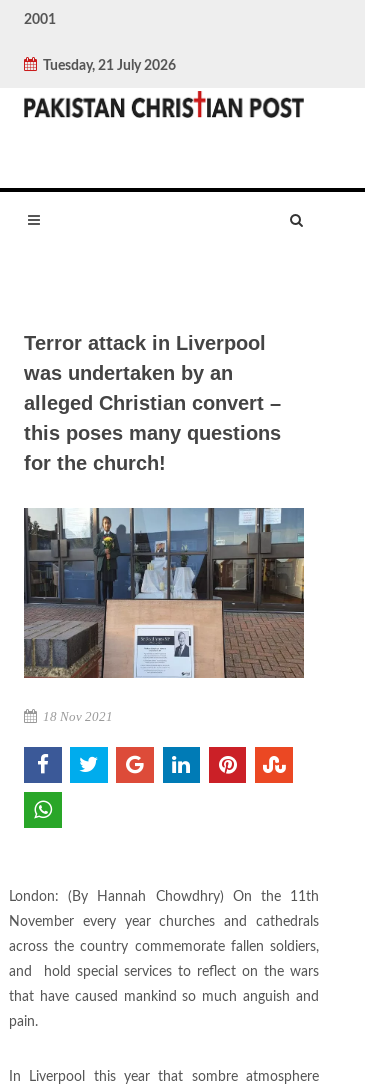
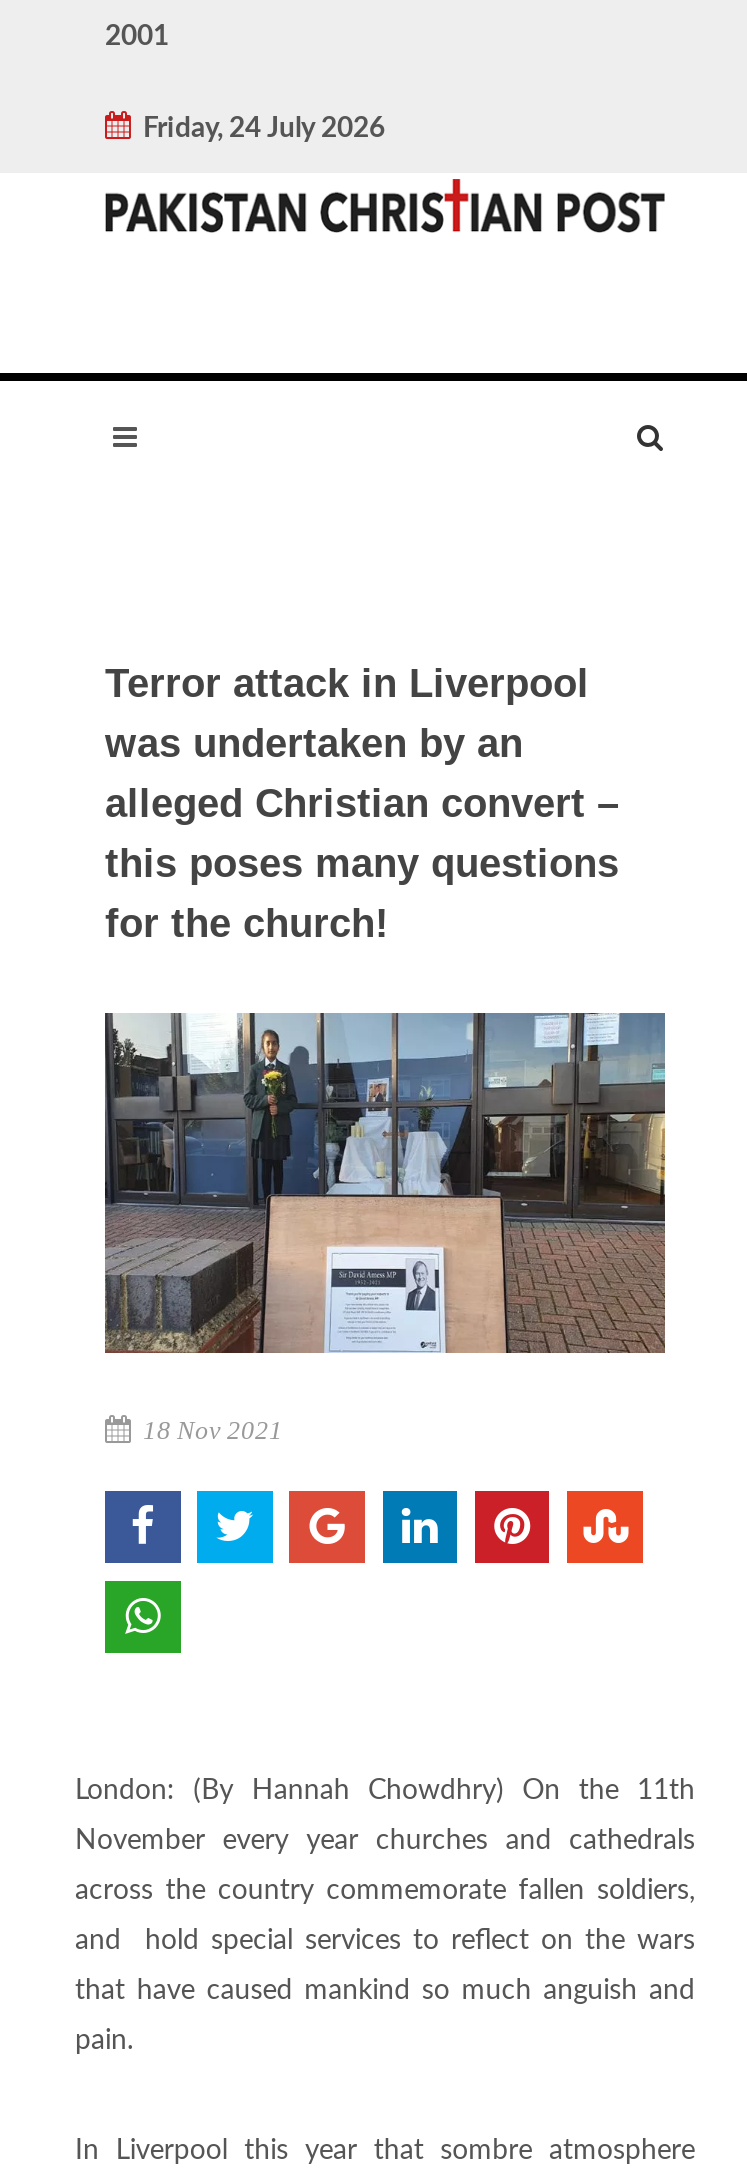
- Tuesday, 21 July 2026
+ Friday, 24 July 2026
